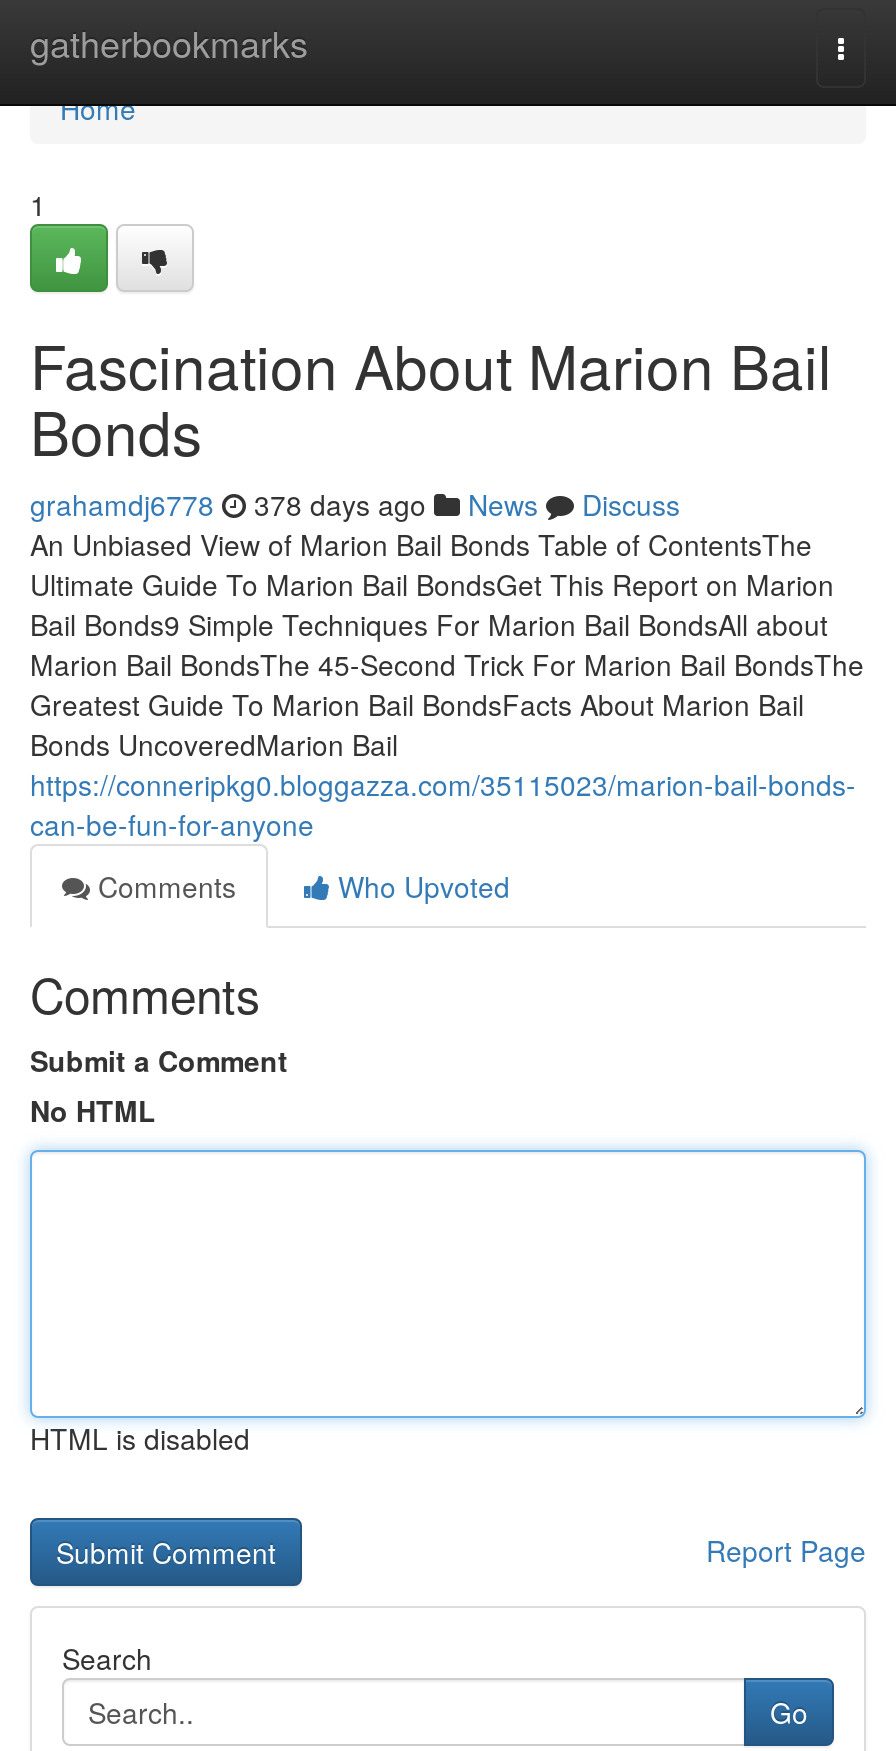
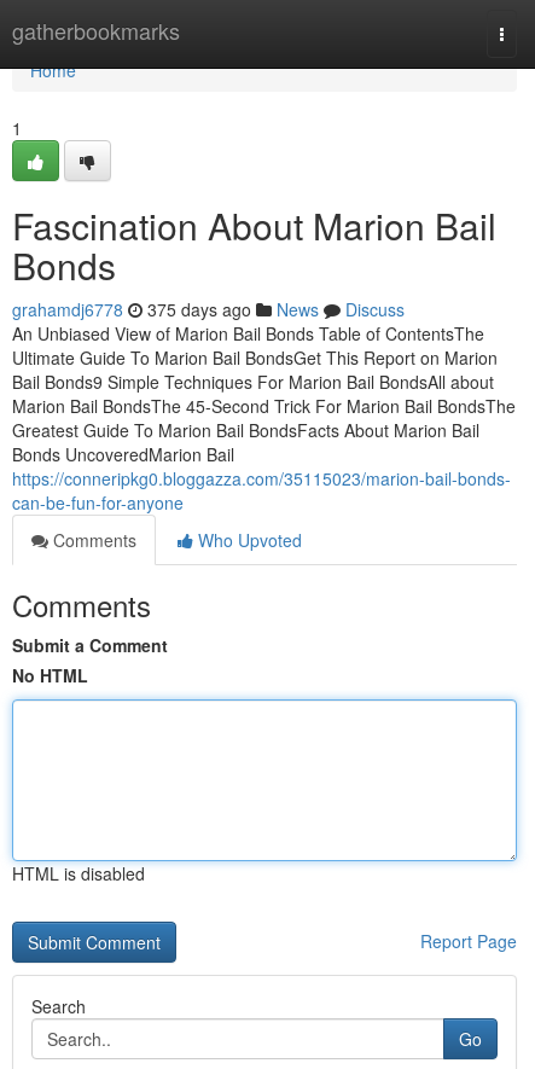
- grahamdj6778 378 days ago News Discuss
+ grahamdj6778 375 days ago News Discuss
